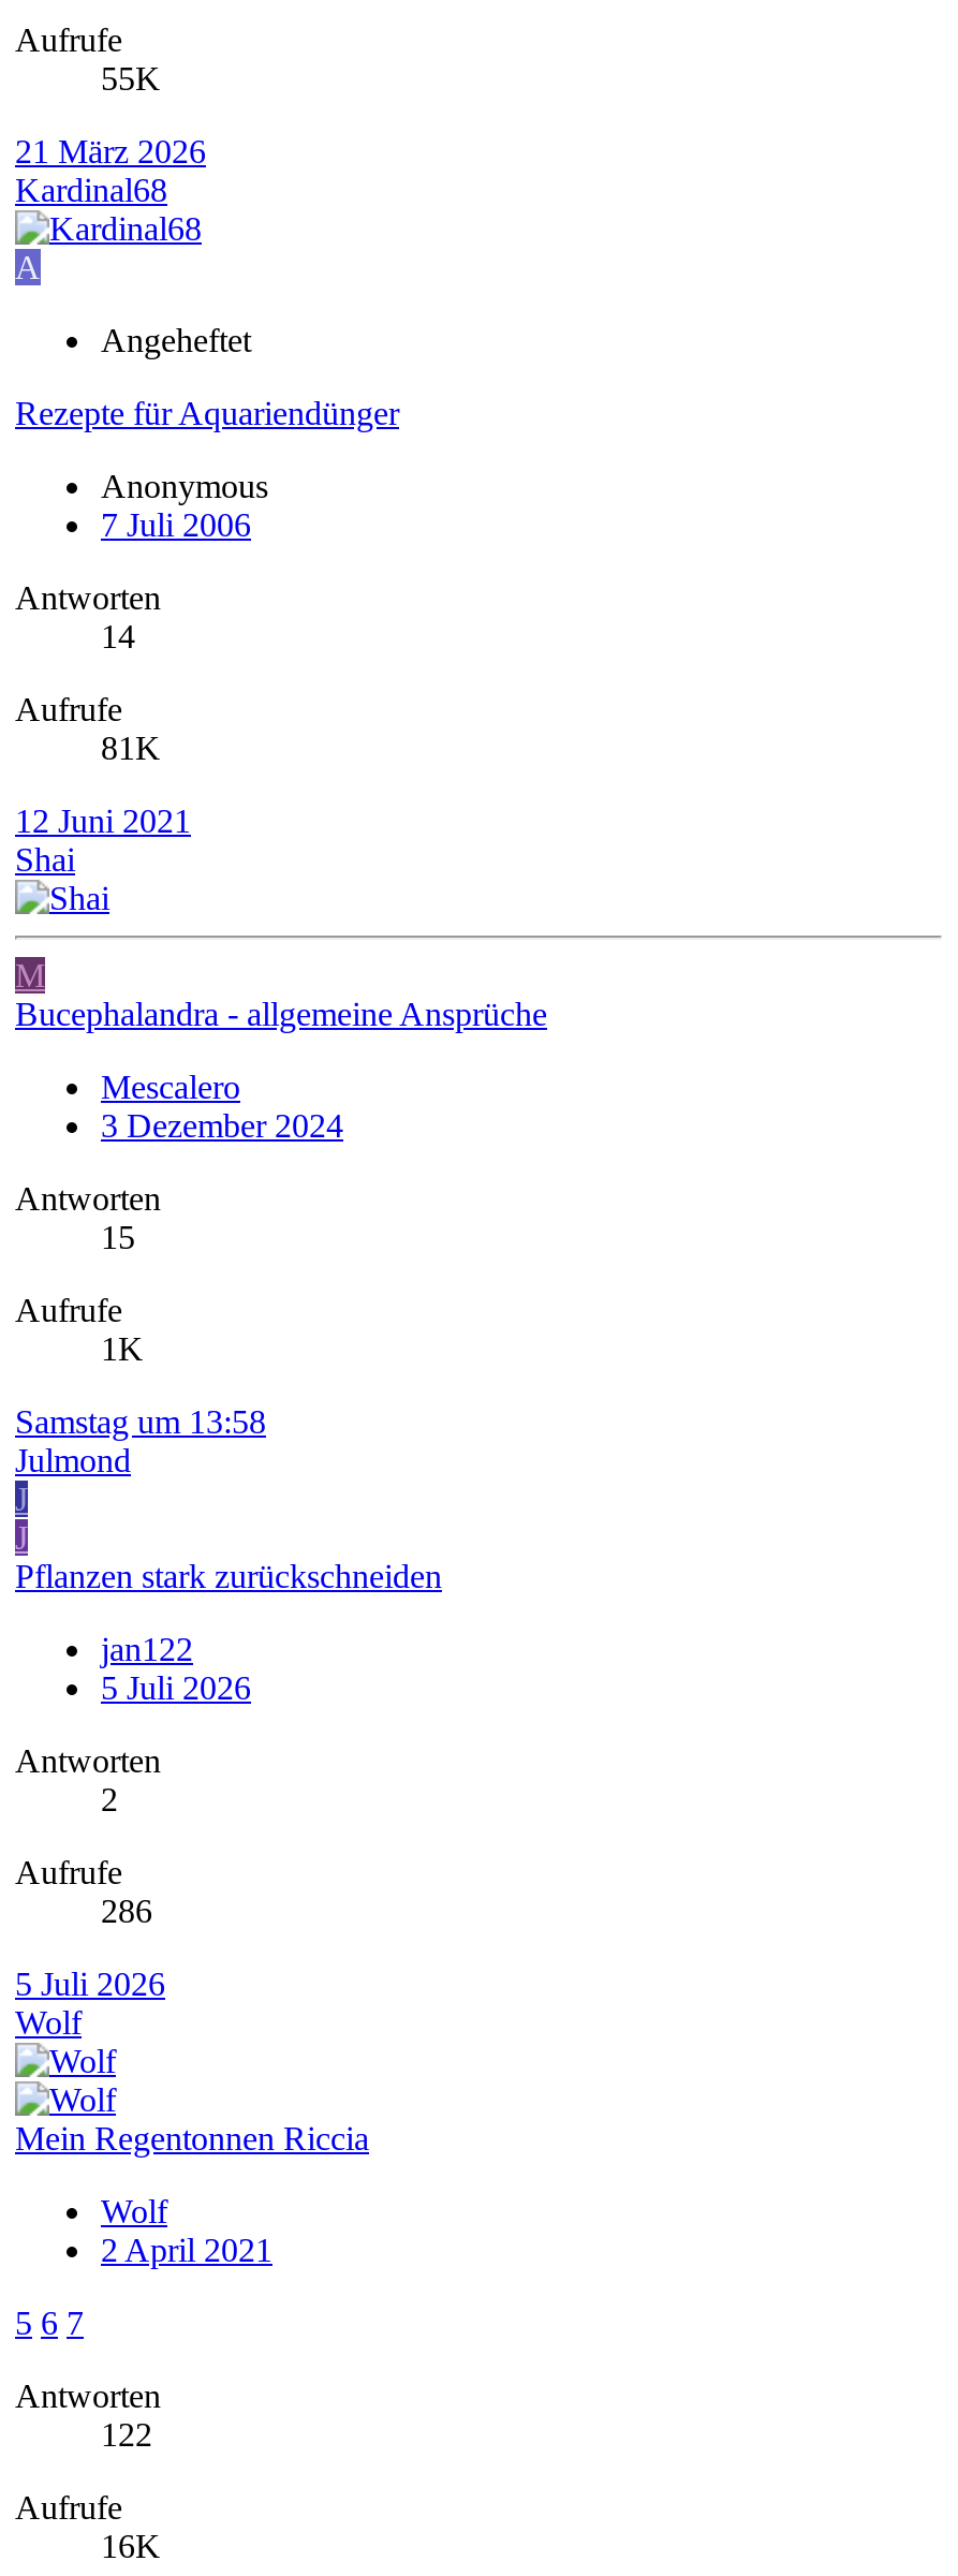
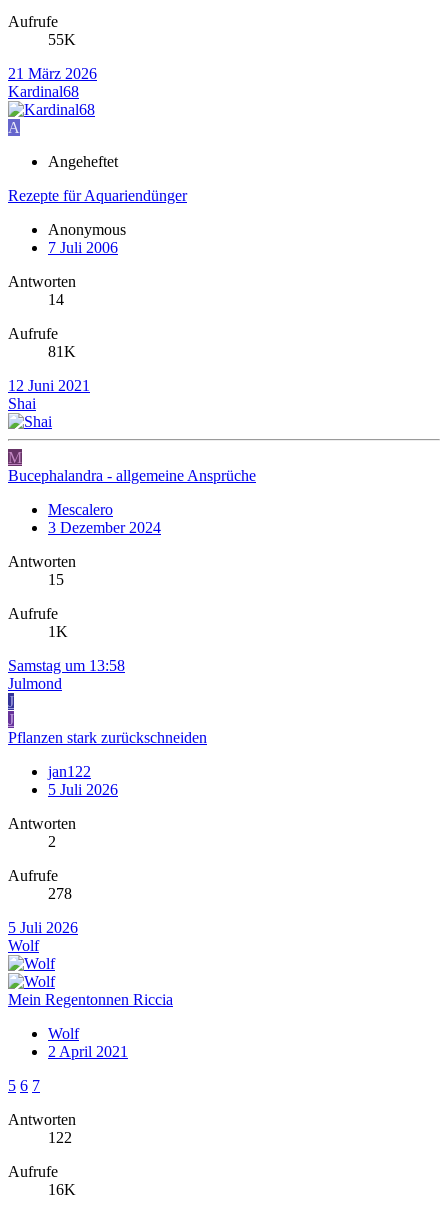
- 286
+ 278
